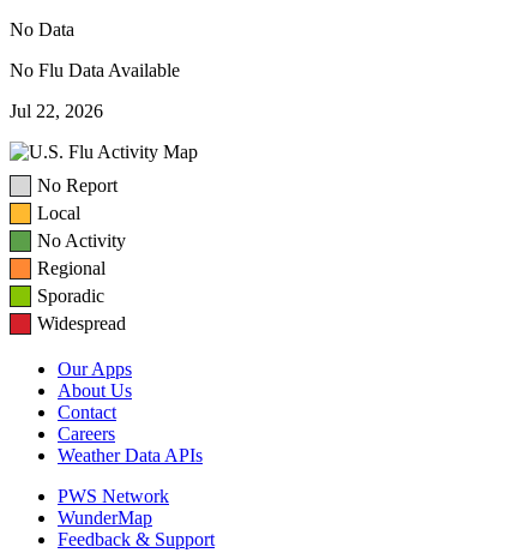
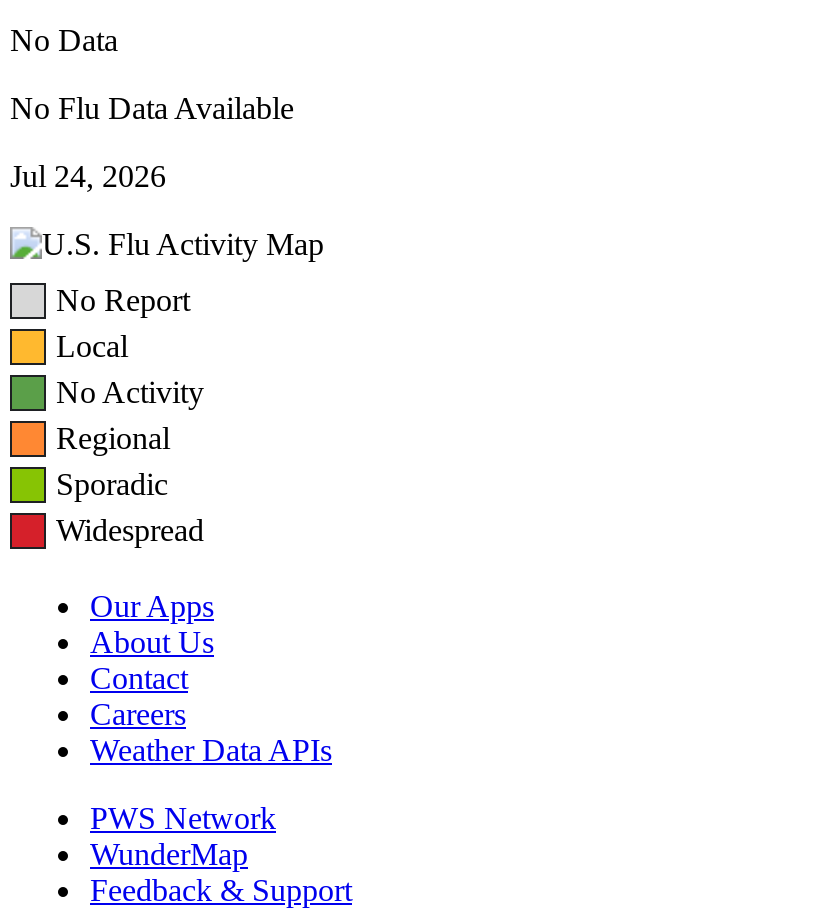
- Jul 22, 2026
+ Jul 24, 2026
